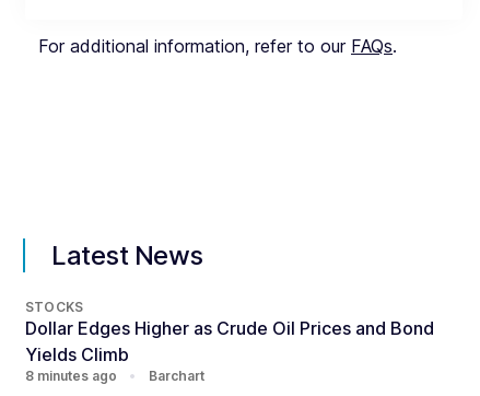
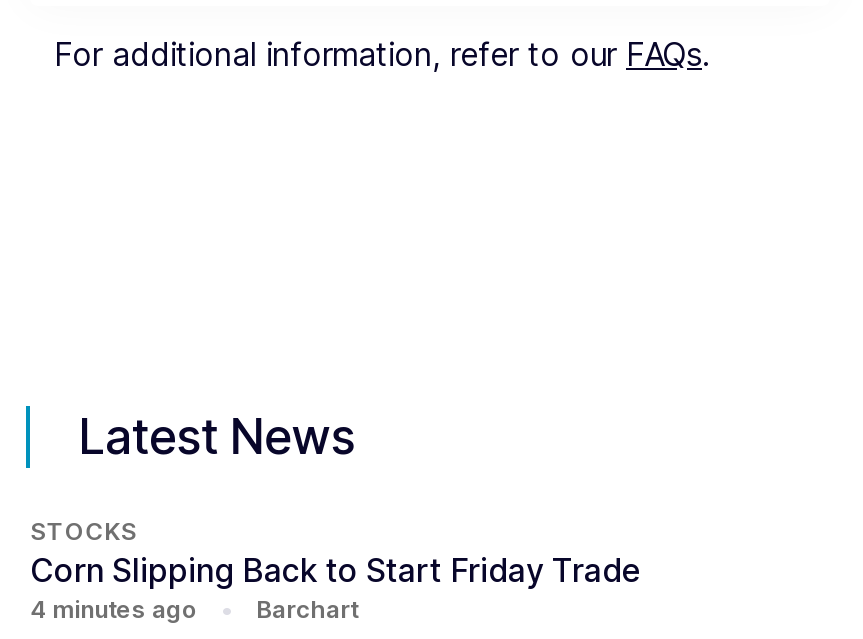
- Dollar Edges Higher as Crude Oil Prices and Bond
- Yields Climb
- 8 minutes ago
+ Corn Slipping Back to Start Friday Trade
+ 4 minutes ago
